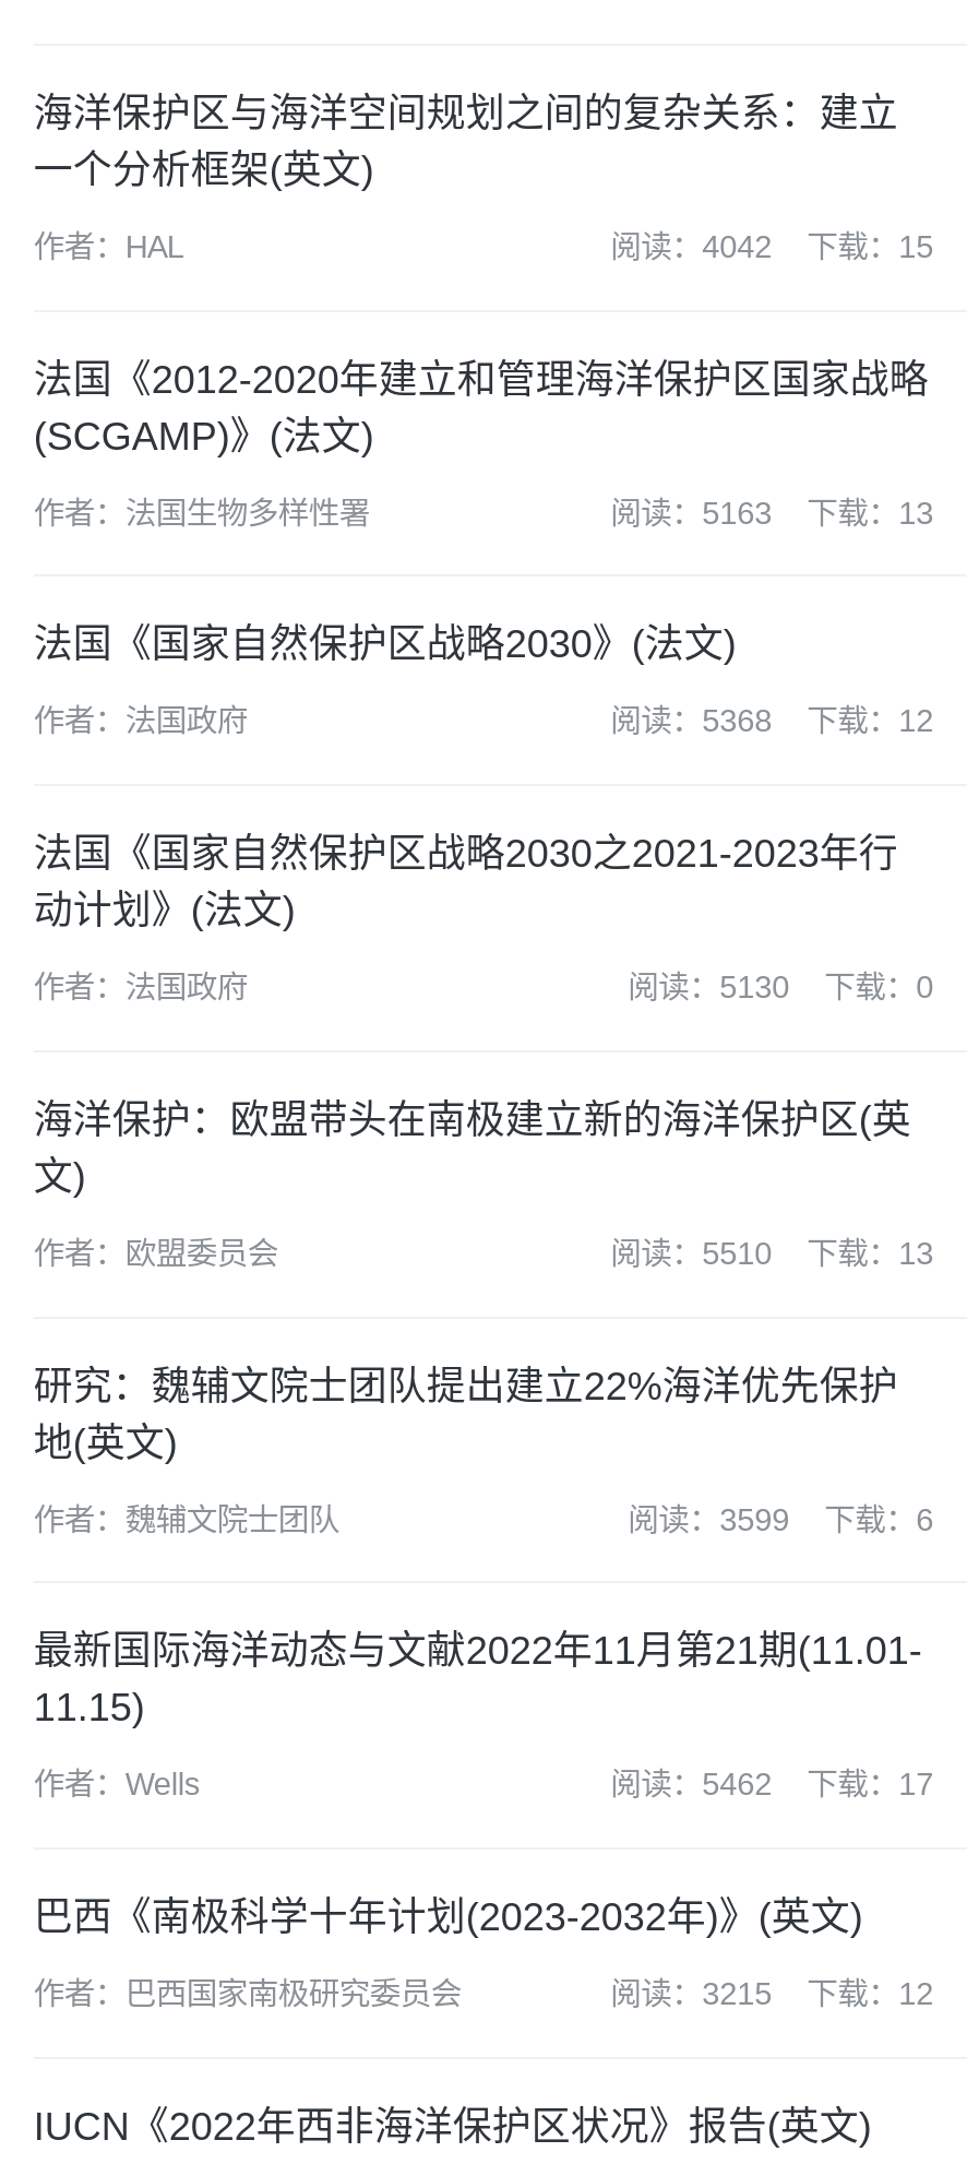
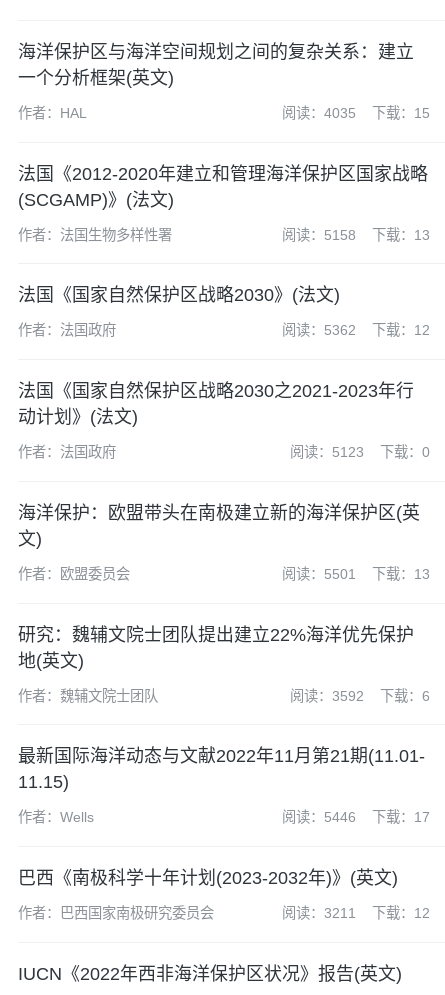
- 阅读：4042 下载：15
+ 阅读：4035 下载：15

- 阅读：5163 下载：13
+ 阅读：5158 下载：13

- 阅读：5368 下载：12
+ 阅读：5362 下载：12

- 阅读：5130 下载：0
+ 阅读：5123 下载：0

- 阅读：5510 下载：13
+ 阅读：5501 下载：13

- 阅读：3599 下载：6
+ 阅读：3592 下载：6

- 阅读：5462 下载：17
+ 阅读：5446 下载：17

- 阅读：3215 下载：12
+ 阅读：3211 下载：12
